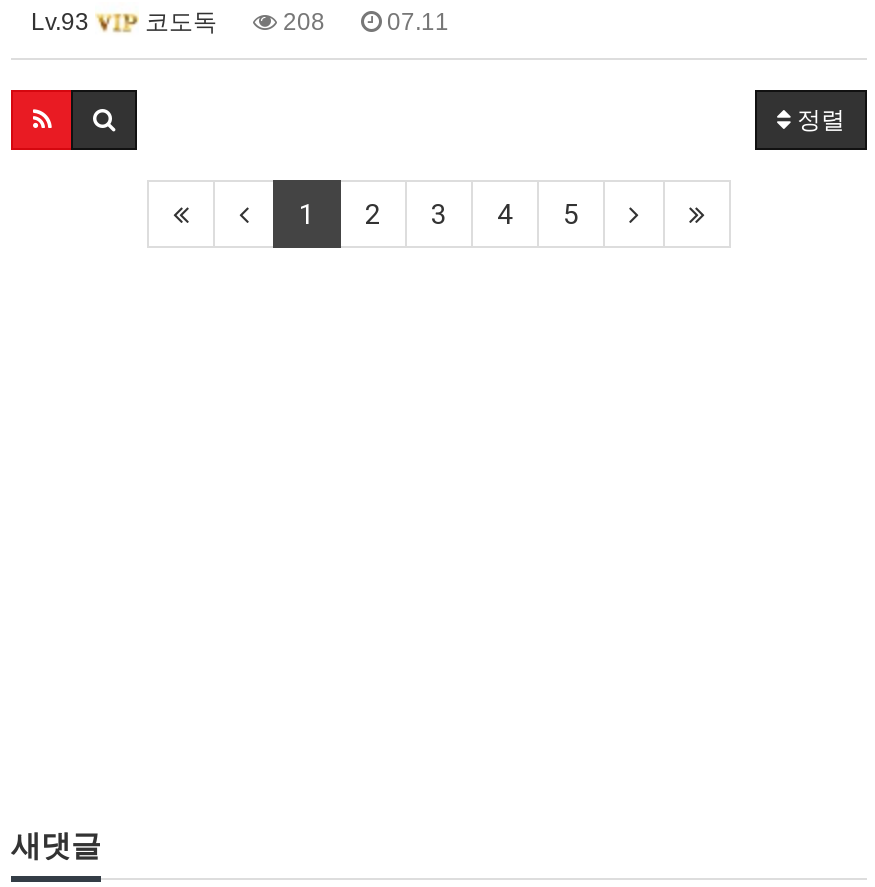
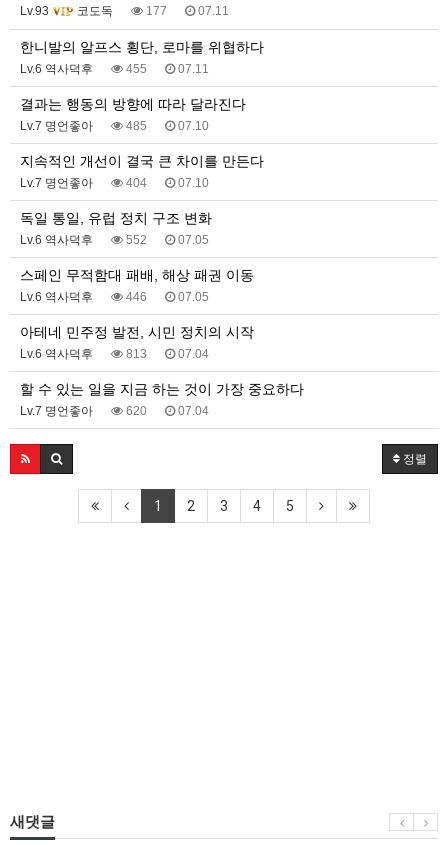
- 208 07.11
+ 177 07.11

+ 한니발의 알프스 횡단, 로마를 위협하다
+ Lv.6 역사덕후
+ 455
+ 07.11
+ 결과는 행동의 방향에 따라 달라진다
+ Lv.7 명언좋아
+ 485
+ 07.10
+ 지속적인 개선이 결국 큰 차이를 만든다
+ Lv.7 명언좋아
+ 404
+ 07.10
+ 독일 통일, 유럽 정치 구조 변화
+ Lv.6 역사덕후
+ 552
+ 07.05
+ 스페인 무적함대 패배, 해상 패권 이동
+ Lv.6 역사덕후
+ 446
+ 07.05
+ 아테네 민주정 발전, 시민 정치의 시작
+ Lv.6 역사덕후
+ 813
+ 07.04
+ 할 수 있는 일을 지금 하는 것이 가장 중요하다
+ Lv.7 명언좋아
+ 620
+ 07.04
